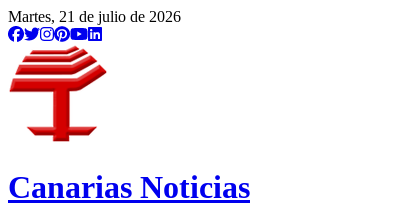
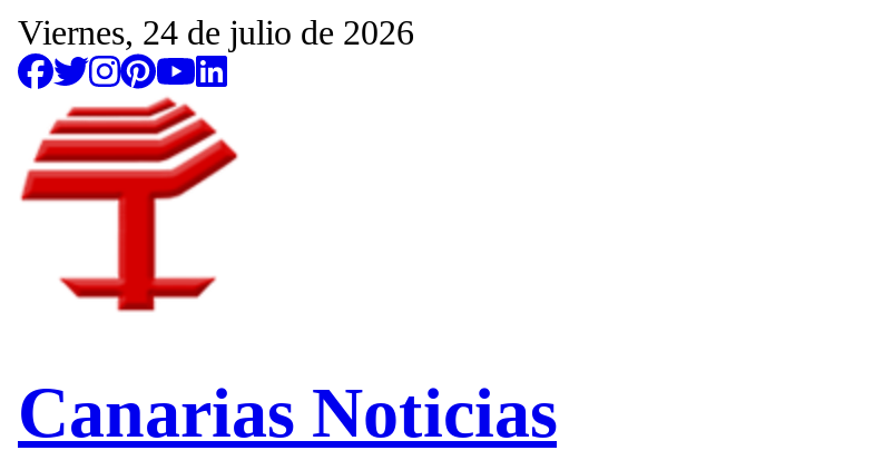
- Martes, 21 de julio de 2026
+ Viernes, 24 de julio de 2026
